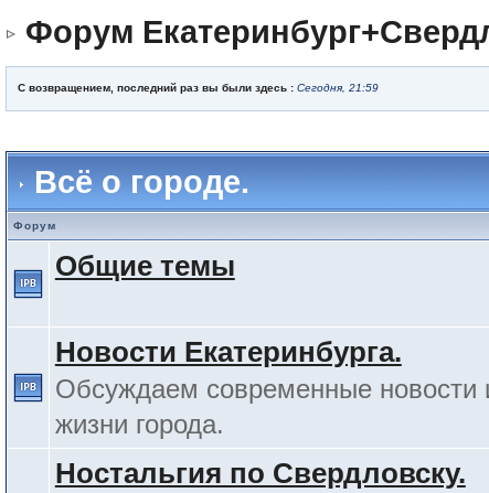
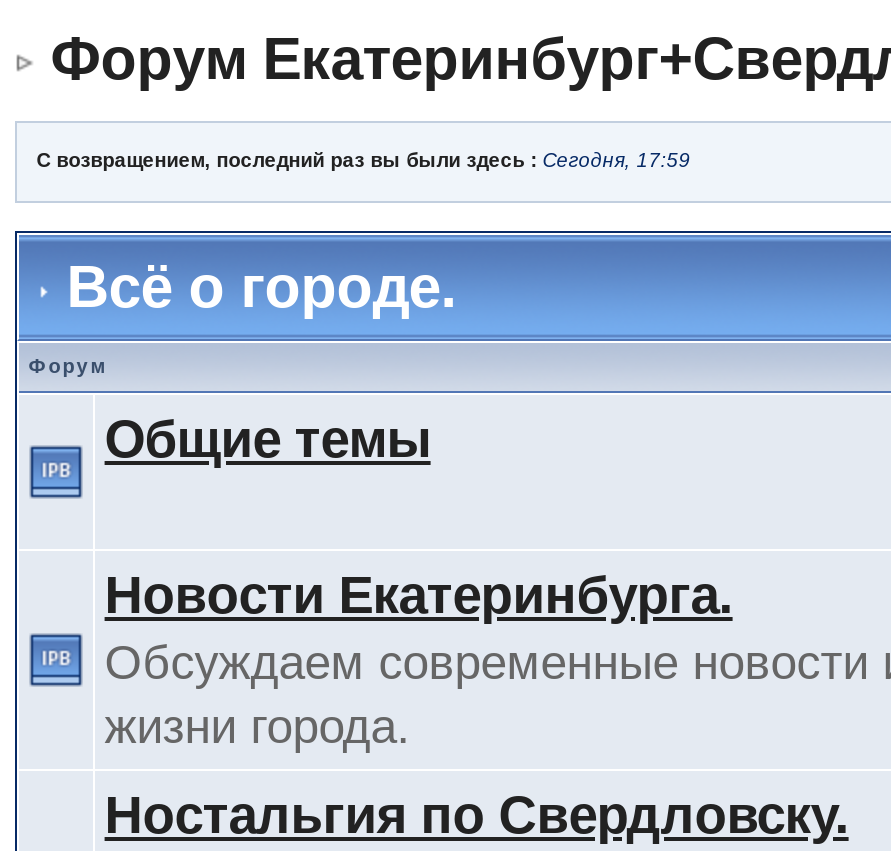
- С возвращением, последний раз вы были здесь : Сегодня, 21:59
+ С возвращением, последний раз вы были здесь : Сегодня, 17:59
